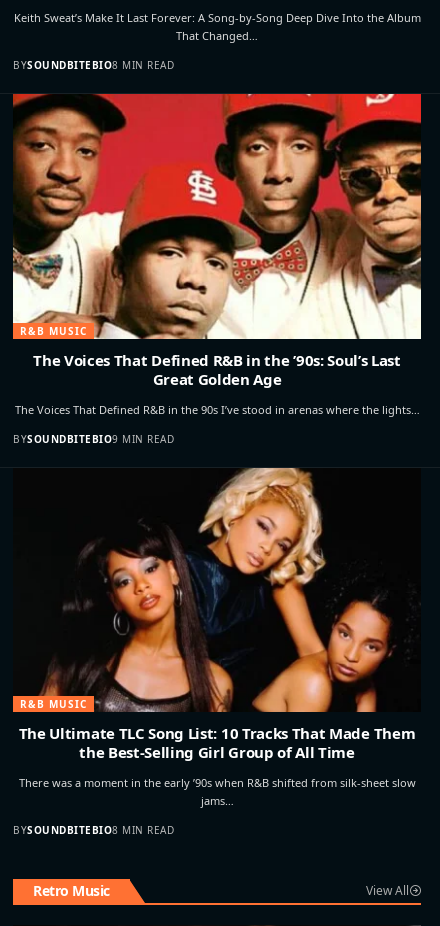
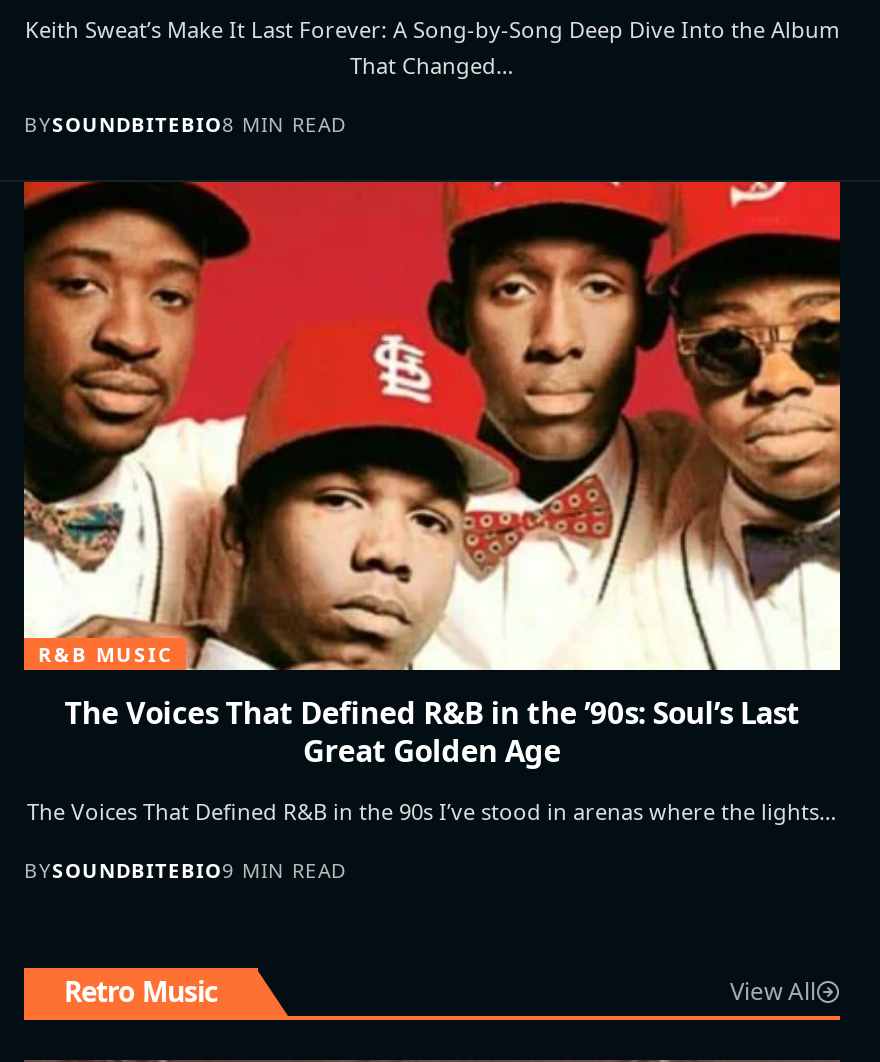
- [image]
- R&B MUSIC
- The Ultimate TLC Song List: 10 Tracks That Made Them
- the Best-Selling Girl Group of All Time
- There was a moment in the early ’90s when R&B shifted from silk-sheet slow
- jams…
- BYSOUNDBITEBIO8 MIN READ
